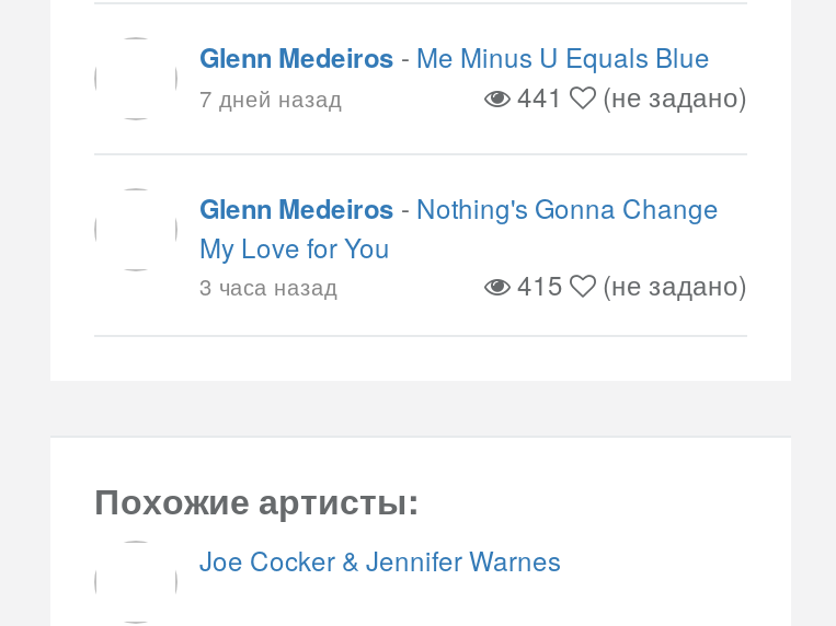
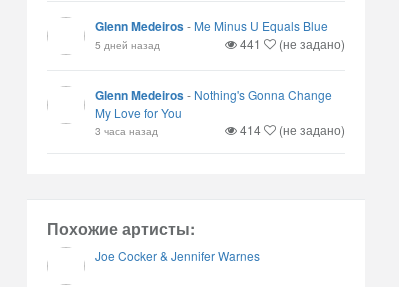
- 7 дней назад
+ 5 дней назад

- 415 (не задано)
+ 414 (не задано)
